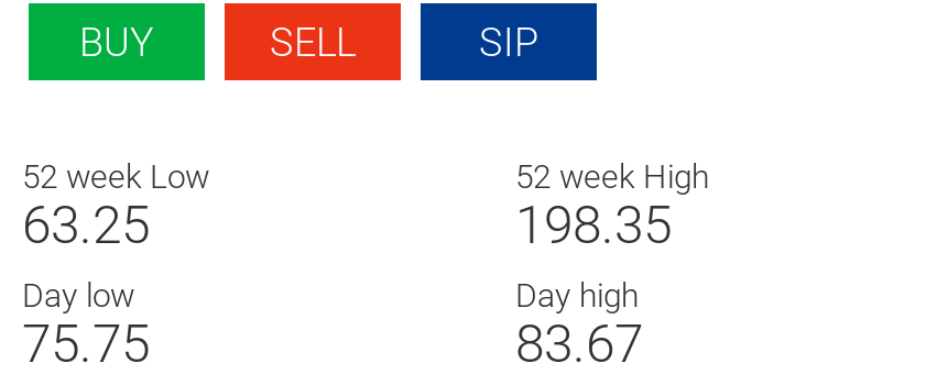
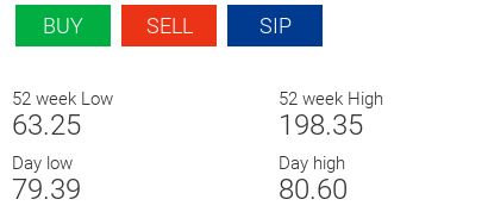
- 75.75
+ 79.39

- 83.67
+ 80.60
